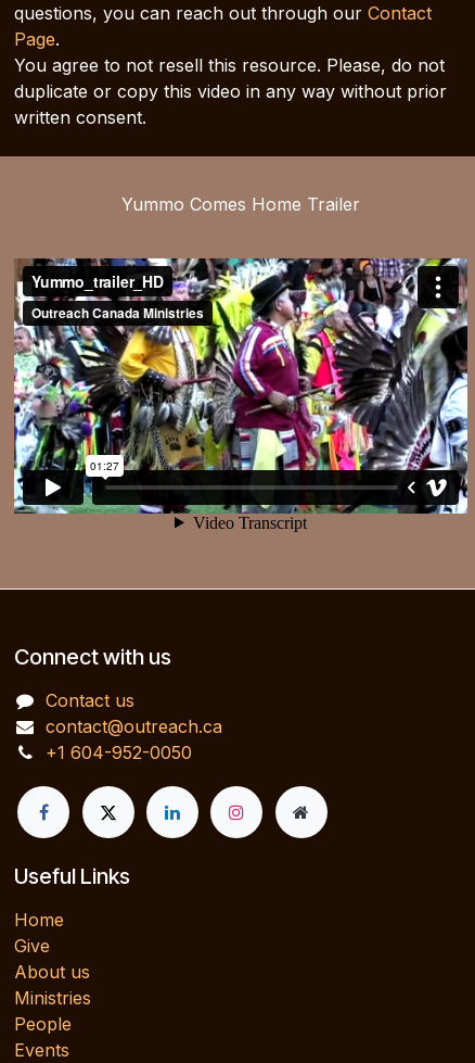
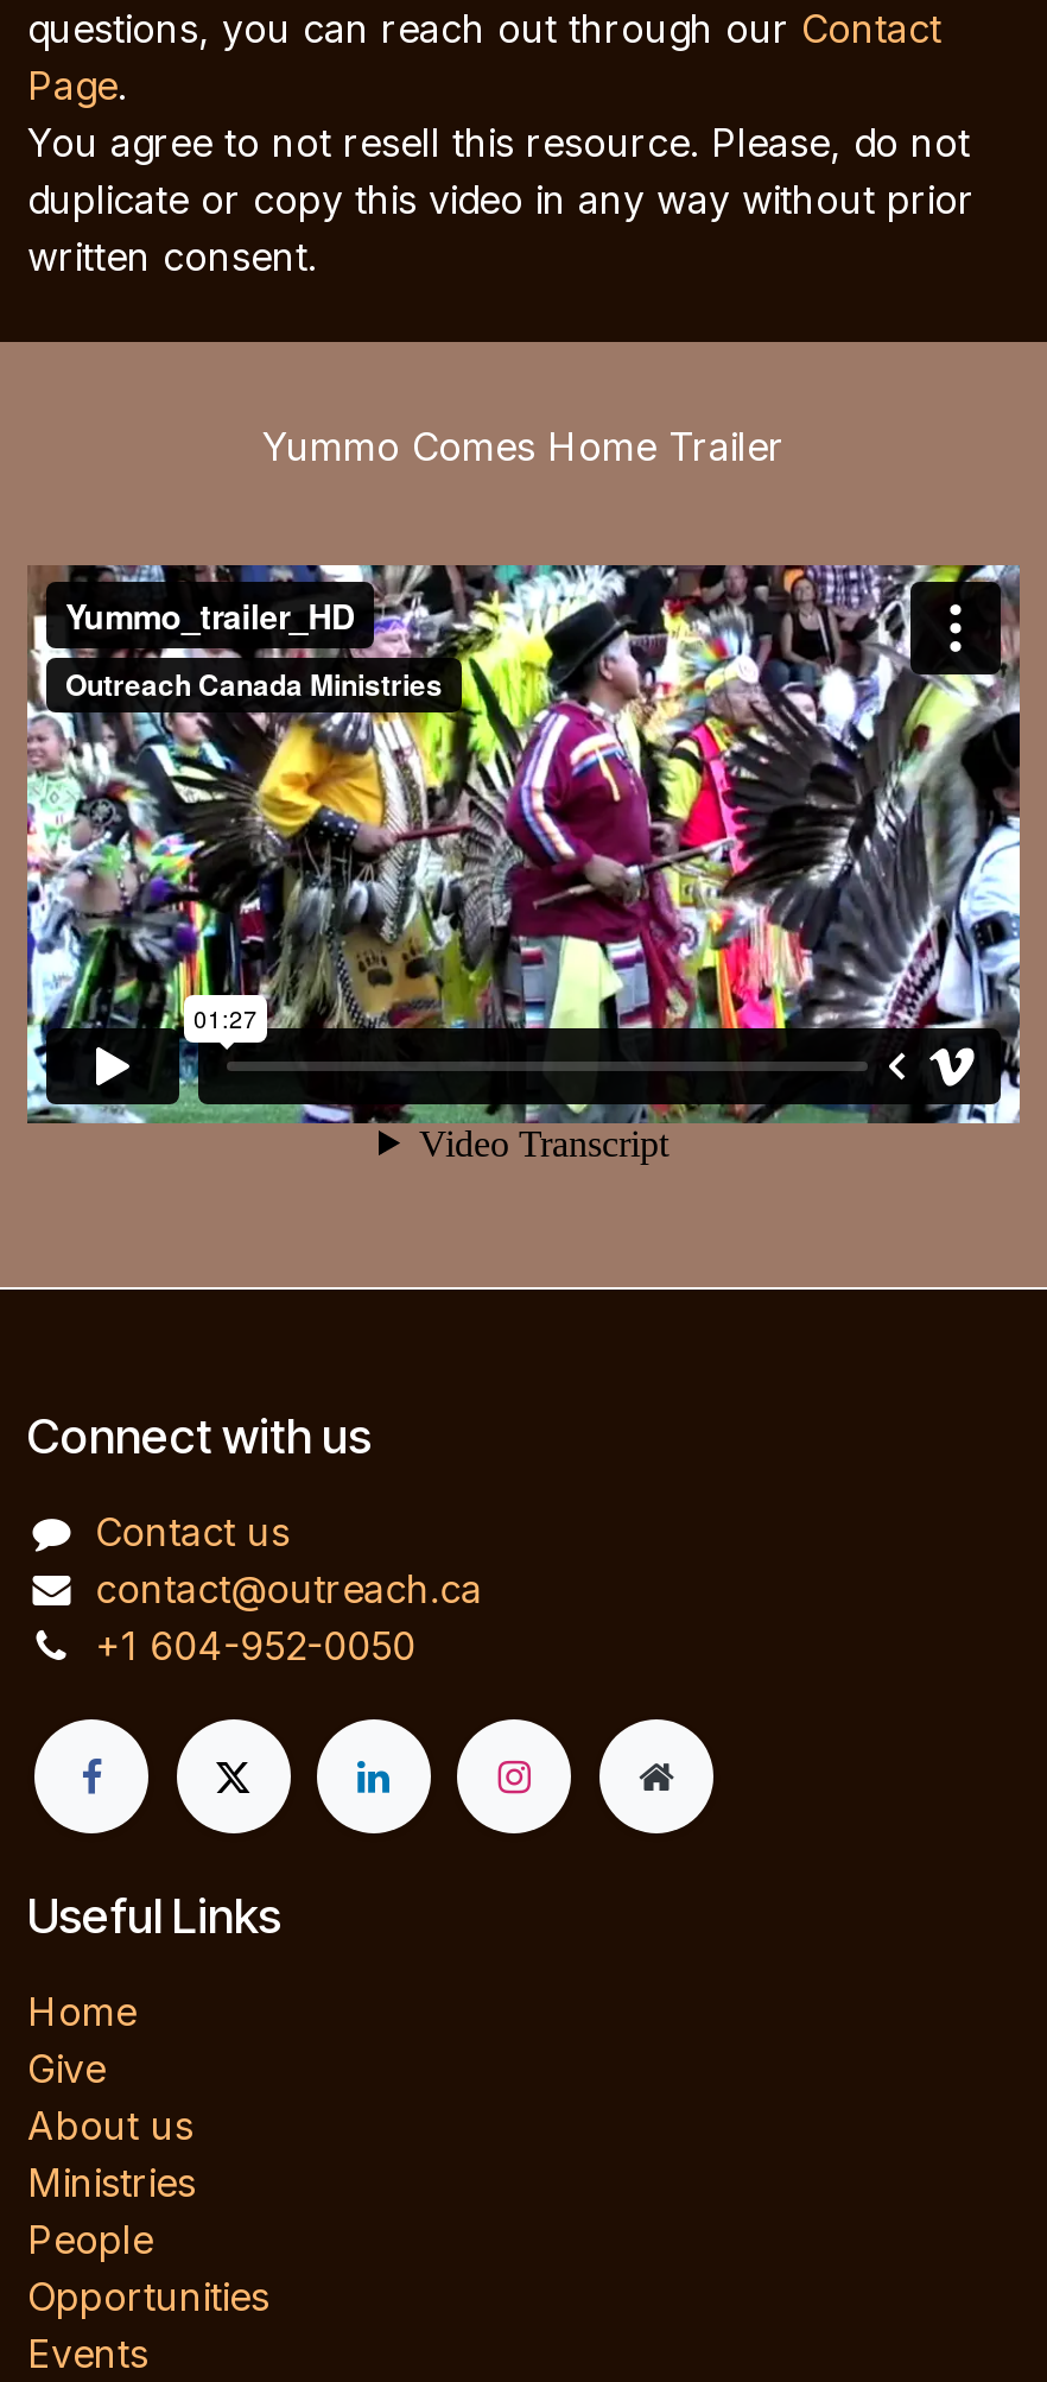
+ Opportunities
